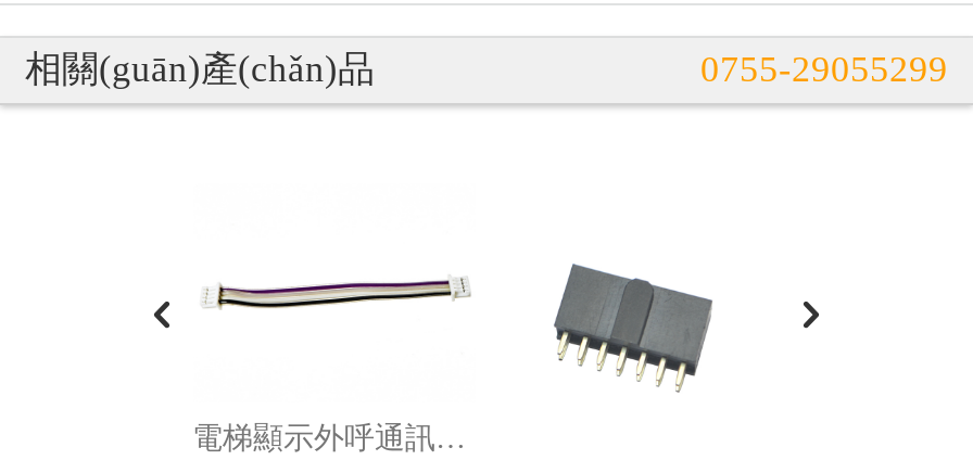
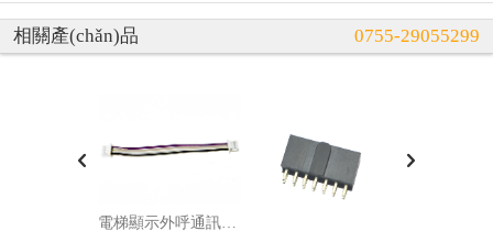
- 相關(guān)產(chǎn)品
+ 相關產(chǎn)品
